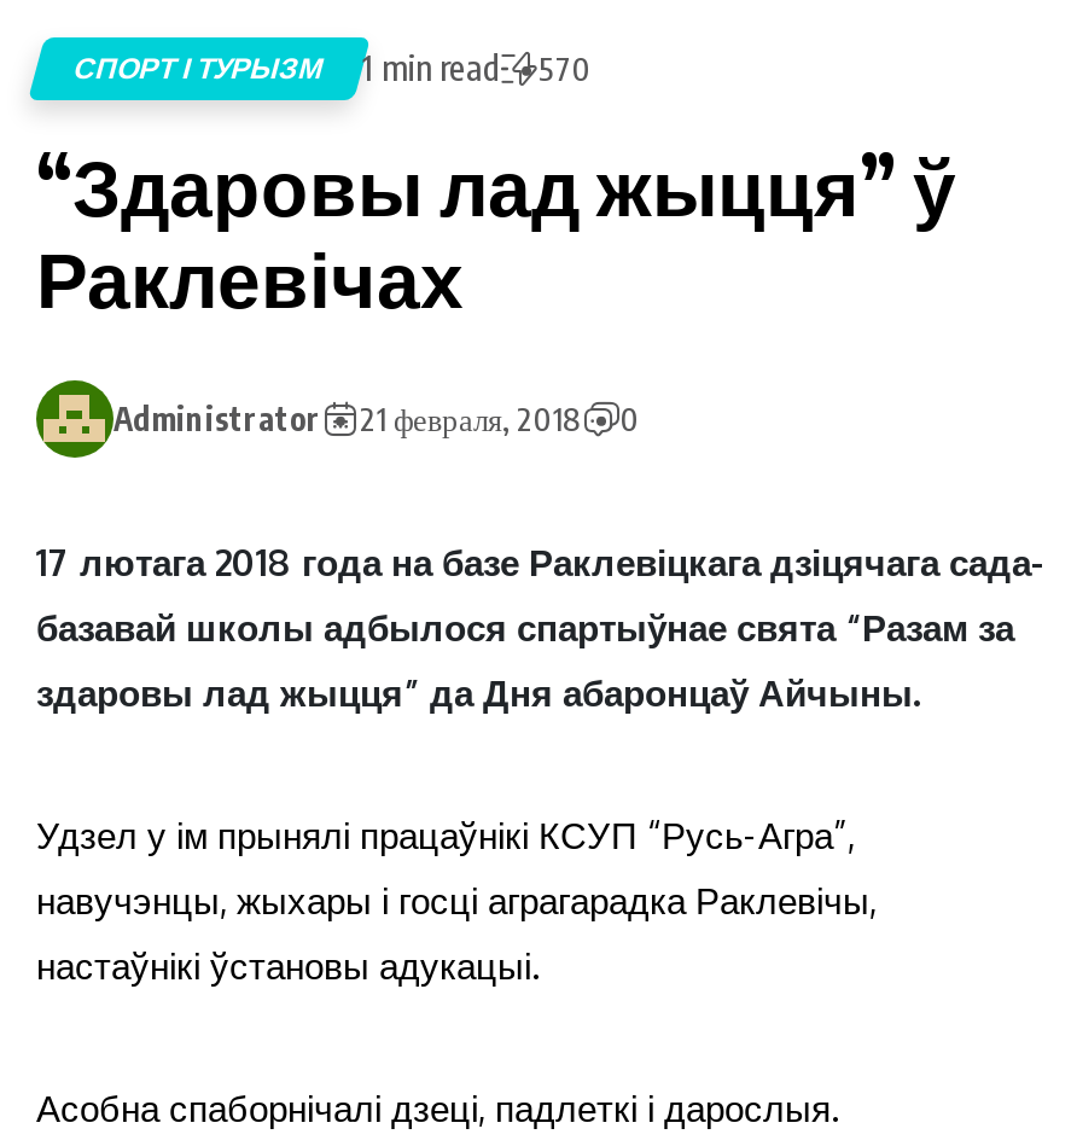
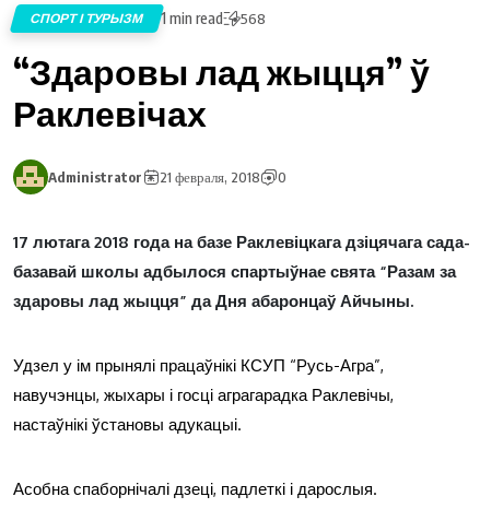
- 570
+ 568
